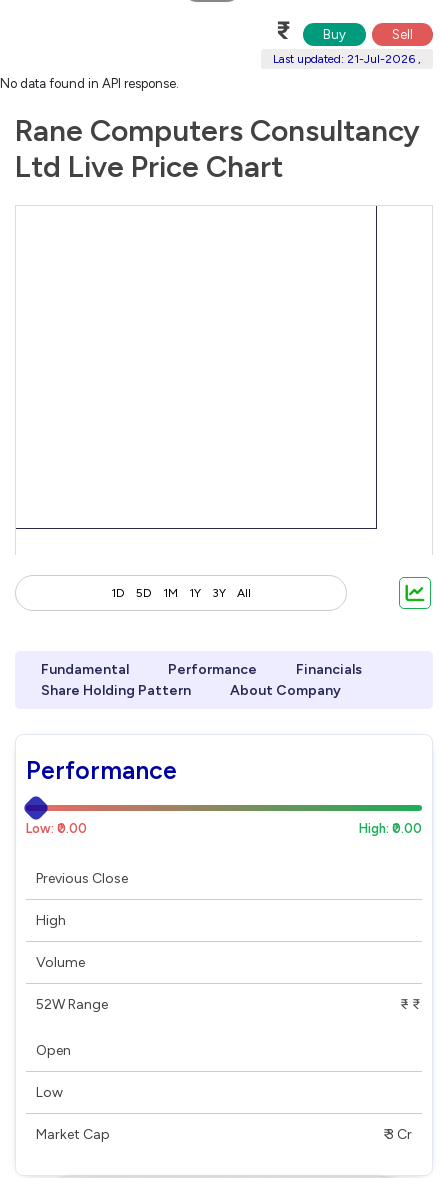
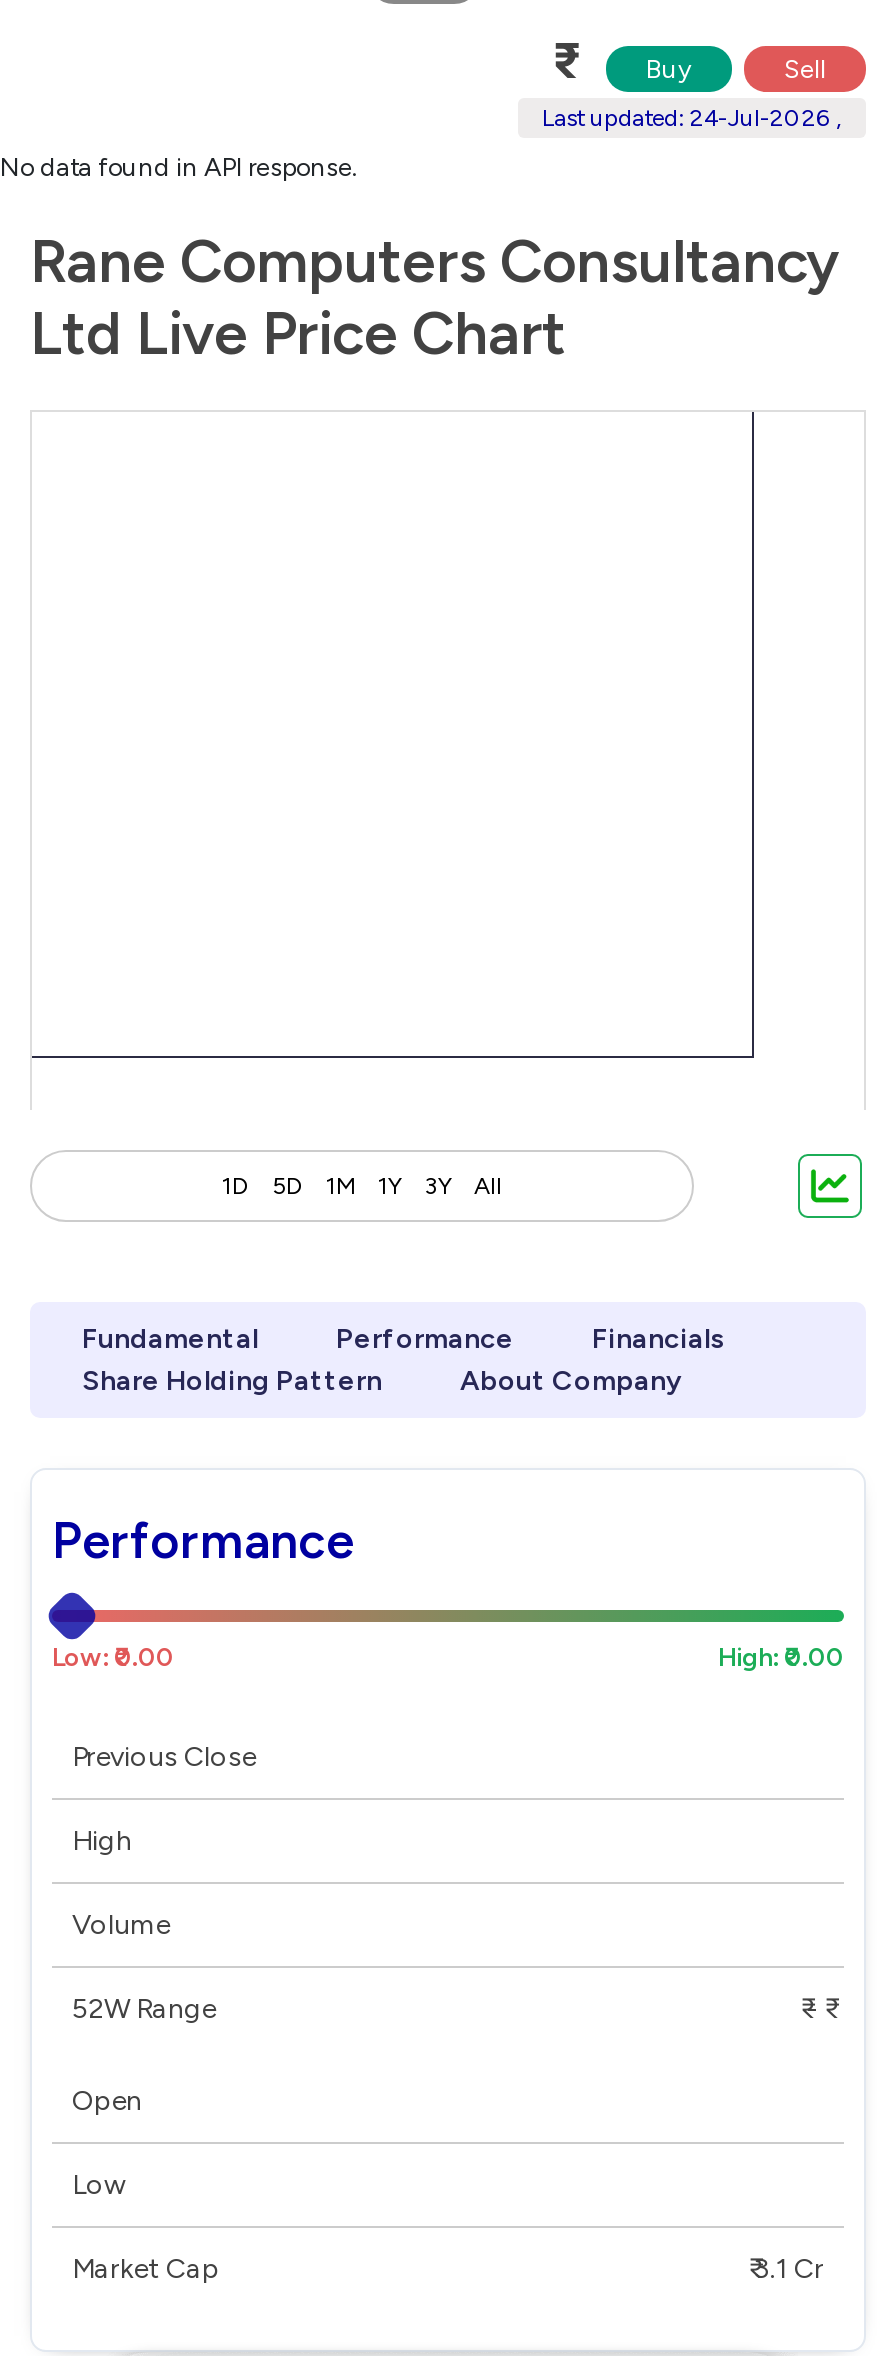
- Last updated: 21-Jul-2026 ,
+ Last updated: 24-Jul-2026 ,

- ₹ 3 Cr
+ ₹ 3.1 Cr
